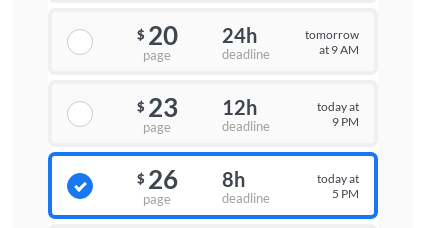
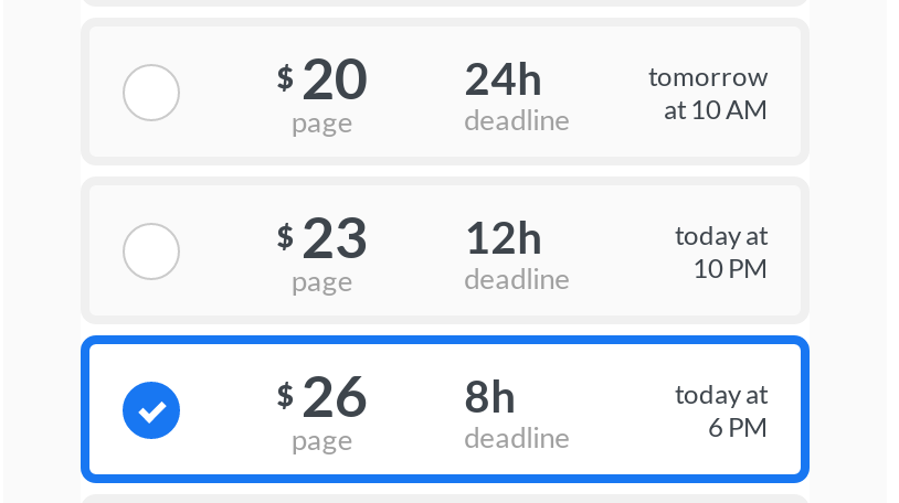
- at 9 AM
+ at 10 AM

- 9 PM
+ 10 PM

- 5 PM
+ 6 PM
